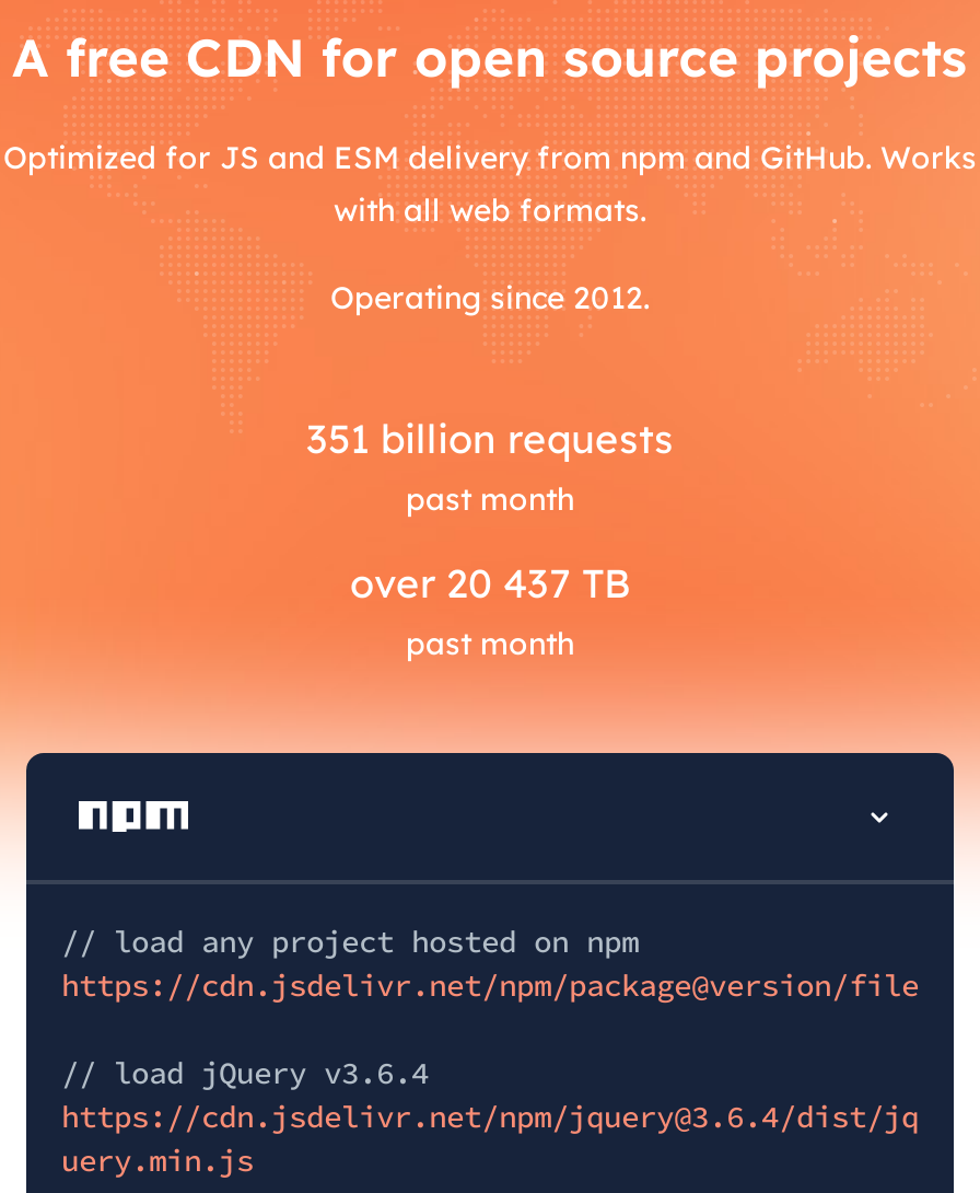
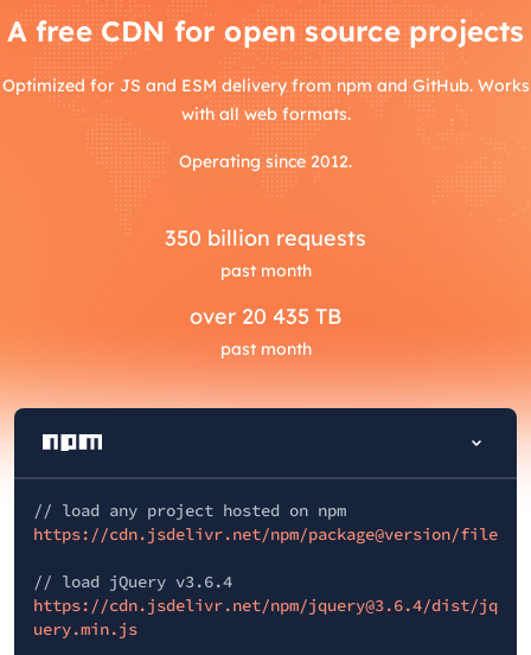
- 351 billion requests
+ 350 billion requests

- over 20 437 TB
+ over 20 435 TB
